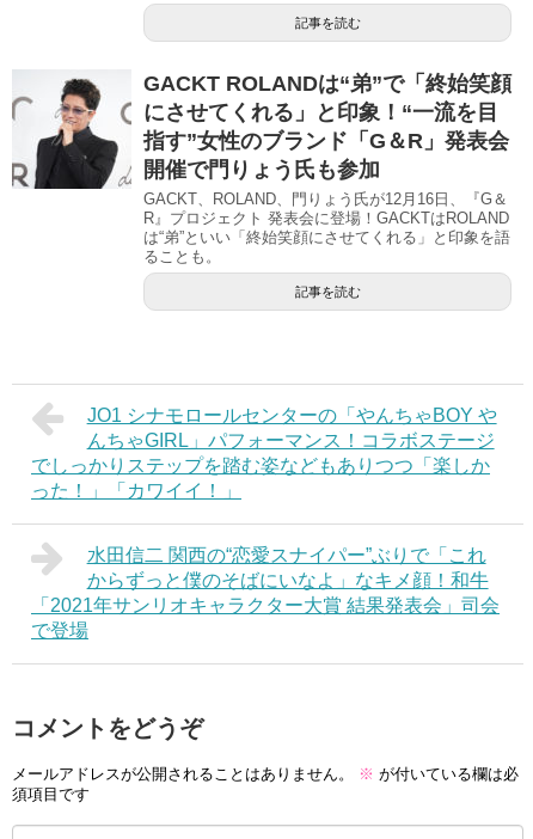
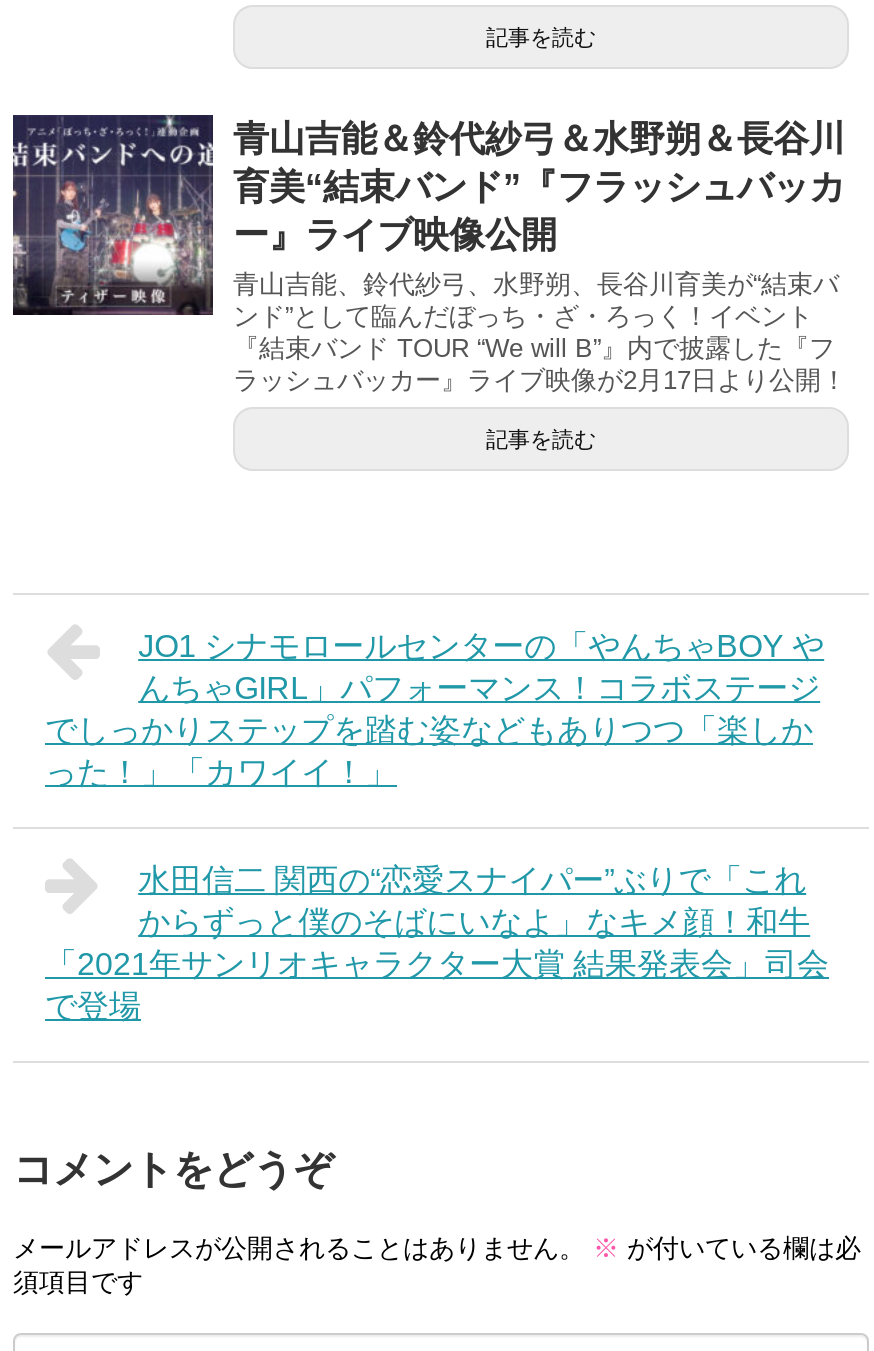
- [image]
- GACKT ROLANDは“弟”で「終始笑顔
- にさせてくれる」と印象！“一流を目
- 指す”女性のブランド「G＆R」発表会
- 開催で門りょう氏も参加
- GACKT、ROLAND、門りょう氏が12月16日、『G＆
- R』プロジェクト 発表会に登場！GACKTはROLAND
- は“弟”といい「終始笑顔にさせてくれる」と印象を語
- ることも。
+ [image]
+ 青山吉能＆鈴代紗弓＆水野朔＆長谷川
+ 育美“結束バンド”『フラッシュバッカ
+ ー』ライブ映像公開
+ 青山吉能、鈴代紗弓、水野朔、長谷川育美が“結束バ
+ ンド”として臨んだぼっち・ざ・ろっく！イベント
+ 『結束バンド TOUR “We will B”』内で披露した『フ
+ ラッシュバッカー』ライブ映像が2月17日より公開！
